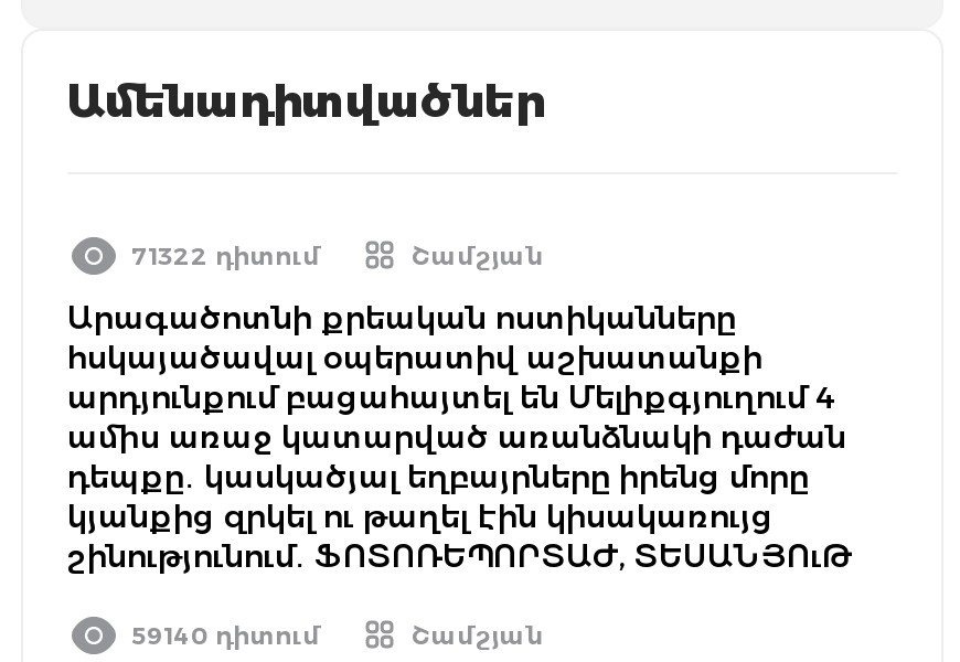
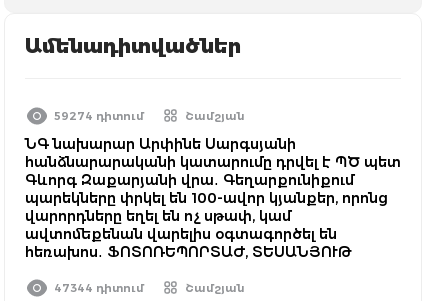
- 71322 դիտում
+ 59274 դիտում

- Արագածոտնի քրեական ոստիկանները
- հսկայածավալ օպերատիվ աշխատանքի
- արդյունքում բացահայտել են Մելիքգյուղում 4
- ամիս առաջ կատարված առանձնակի դաժան
- դեպքը․ կասկածյալ եղբայրները իրենց մորը
- կյանքից զրկել ու թաղել էին կիսակառույց
- շինությունում․ ՖՈՏՈՌԵՊՈՐՏԱԺ, ՏԵՍԱՆՅՈւԹ
+ ՆԳ նախարար Արփինե Սարգսյանի
+ հանձնարարականի կատարումը դրվել է ՊԾ պետ
+ Գևորգ Զաքարյանի վրա․ Գեղարքունիքում
+ պարեկները փրկել են 100-ավոր կյանքեր, որոնց
+ վարորդները եղել են ոչ սթափ, կամ
+ ավտոմեքենան վարելիս օգտագործել են
+ հեռախոս․ ՖՈՏՈՌԵՊՈՐՏԱԺ, ՏԵՍԱՆՅՈՒԹ

- 59140 դիտում
+ 47344 դիտում
